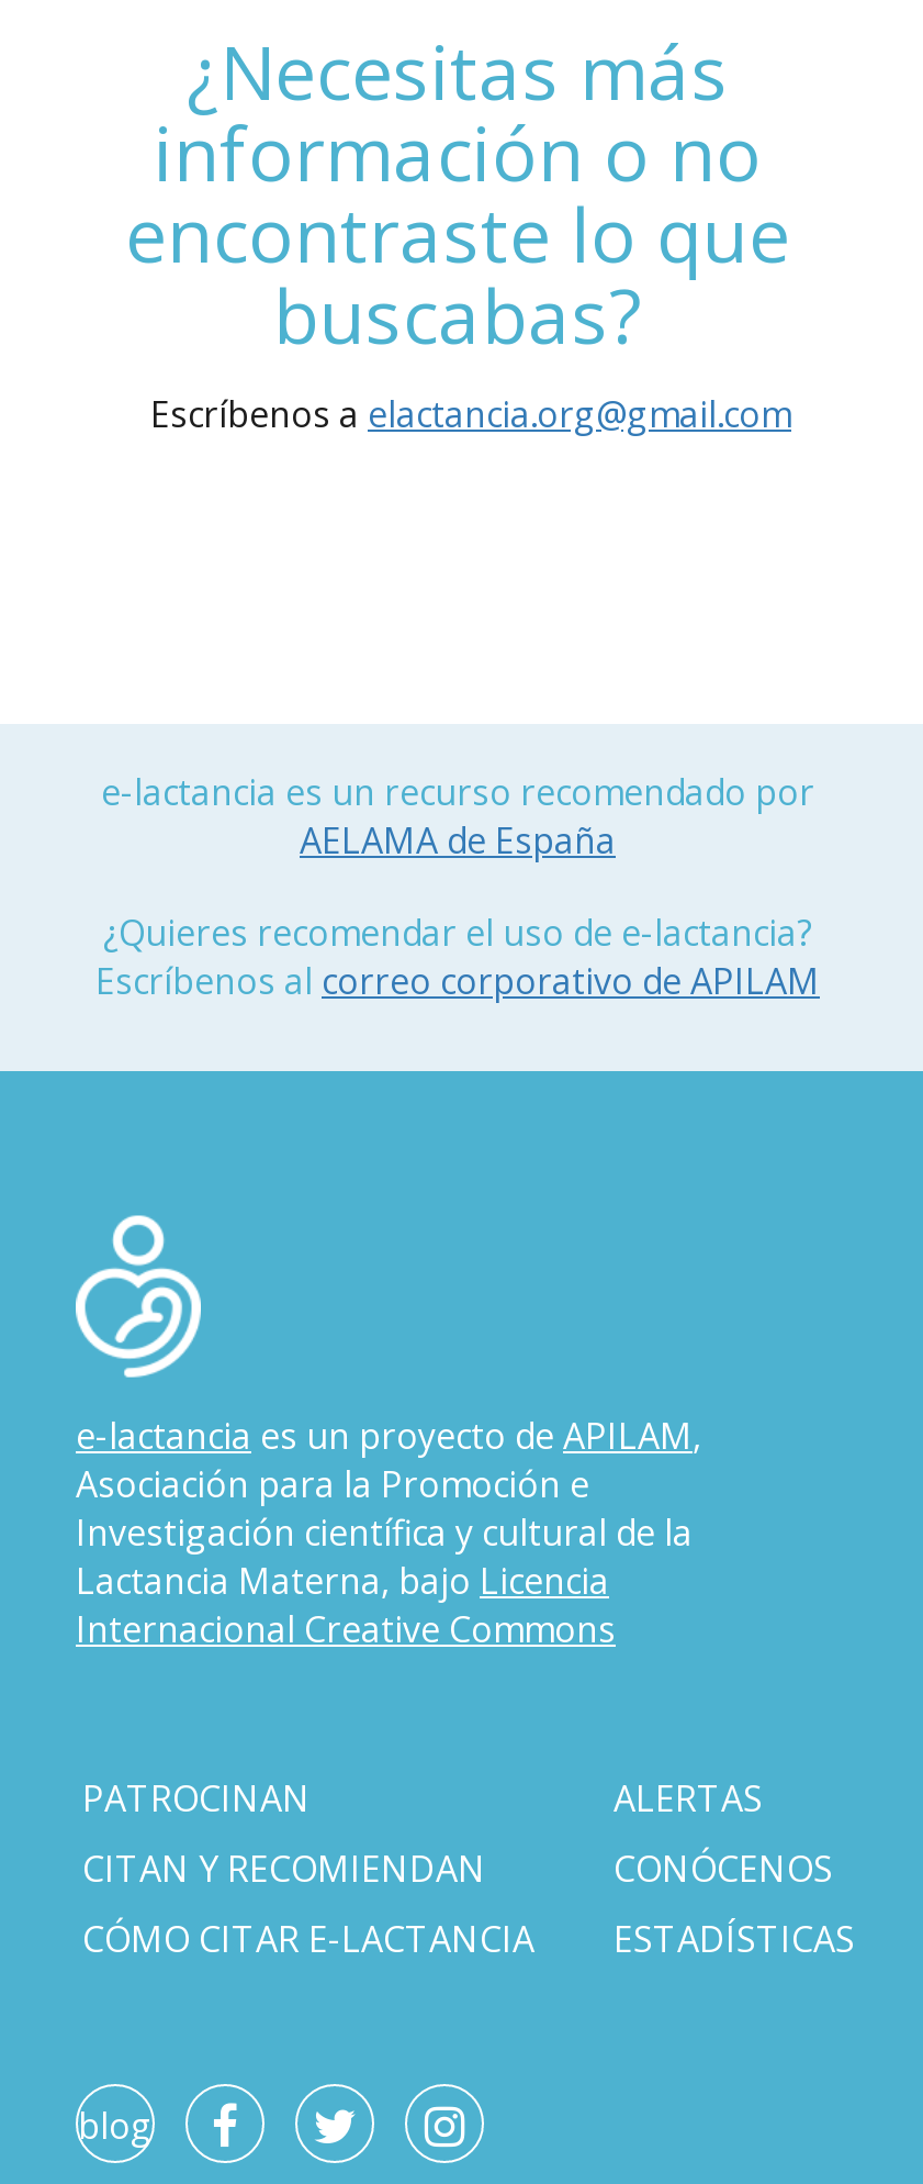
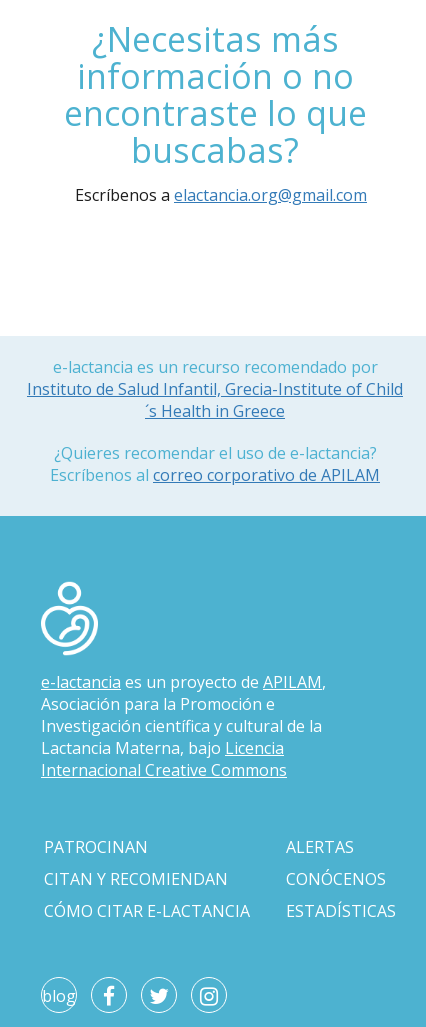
- AELAMA de España
+ Instituto de Salud Infantil, Grecia-Institute of Child
+ ´s Health in Greece
